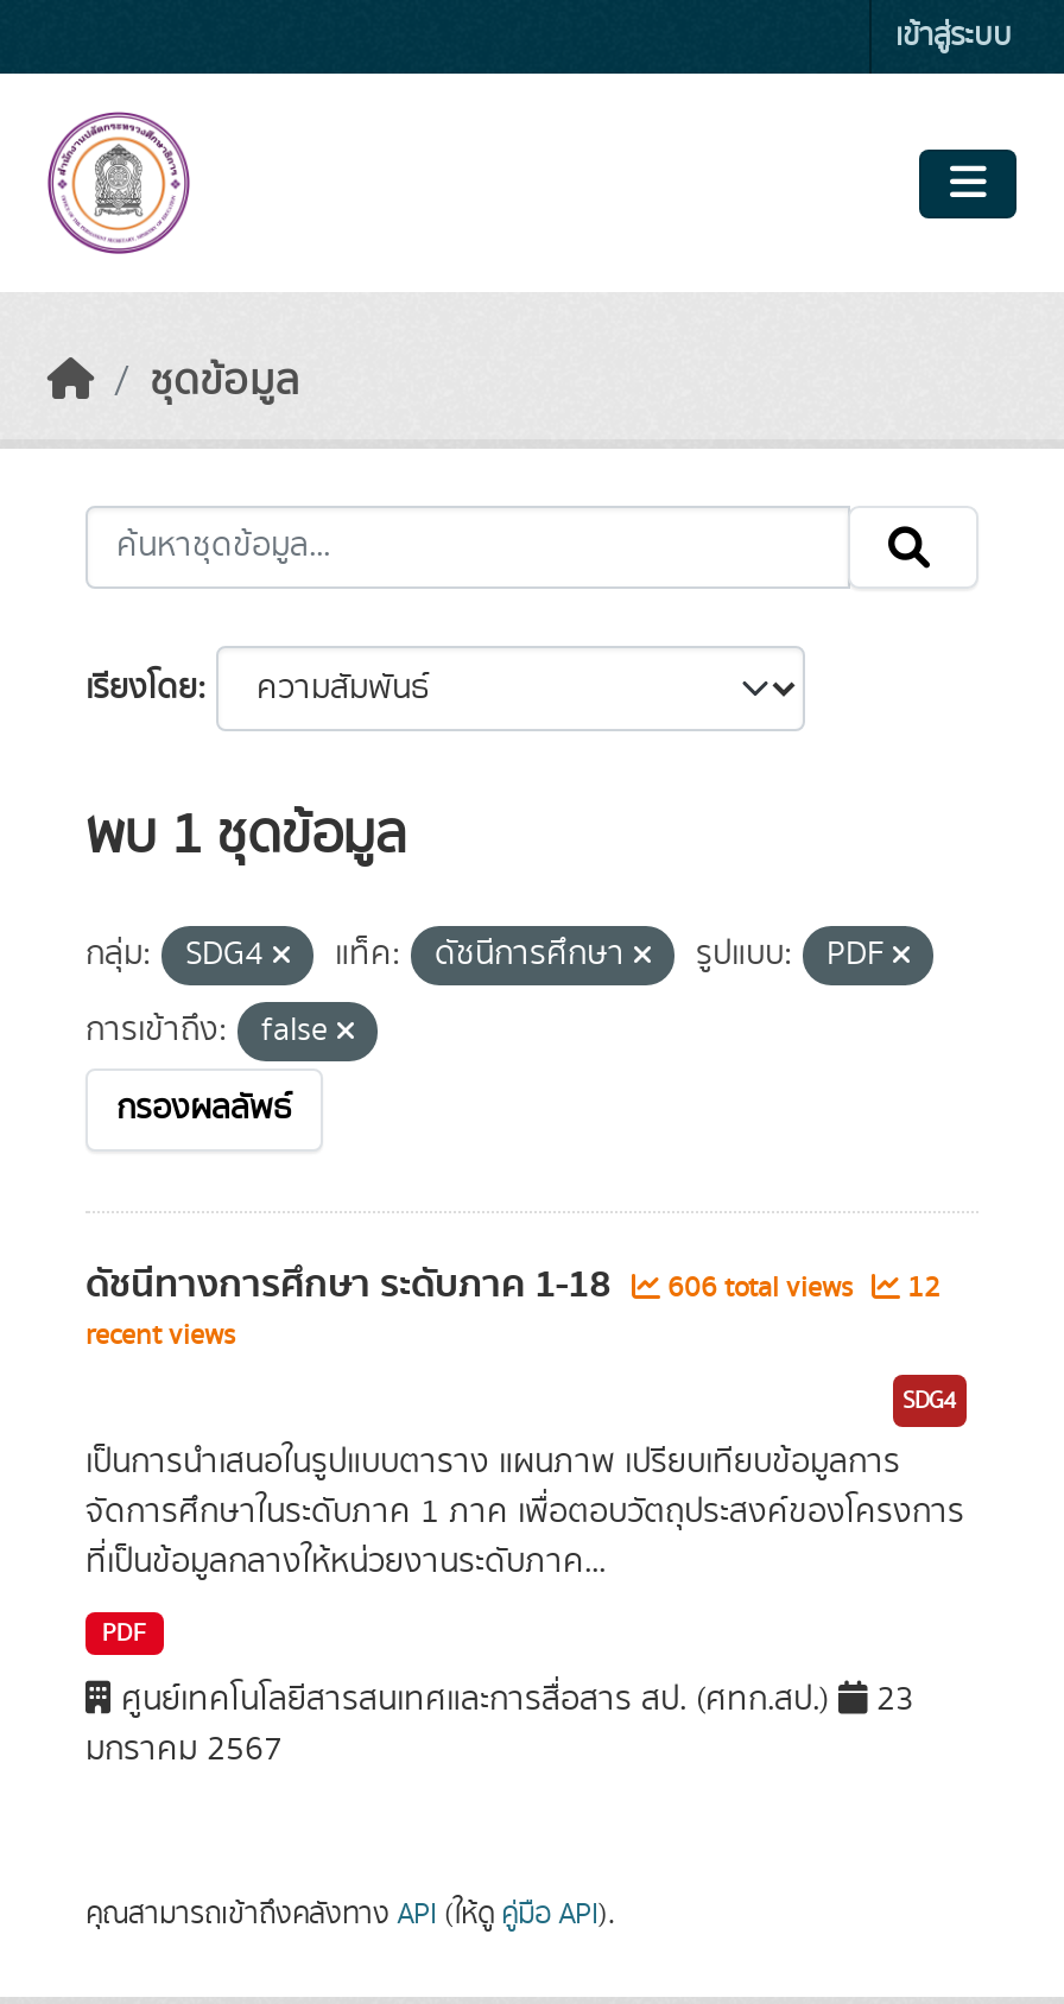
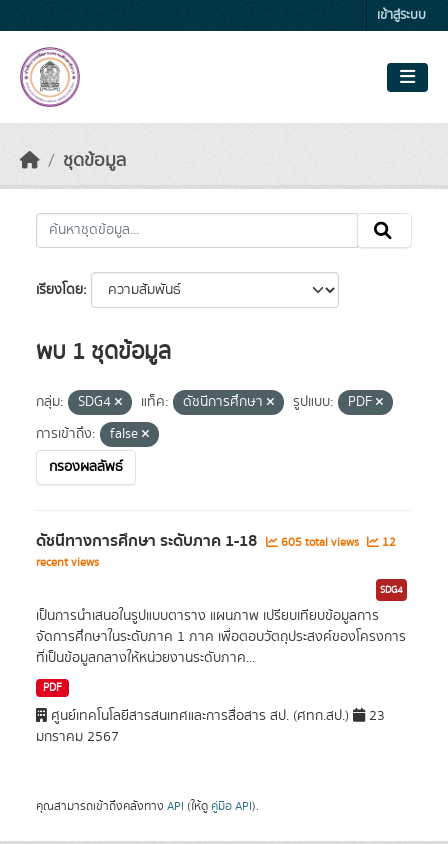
- ดัชนีทางการศึกษา ระดับภาค 1-18 606 total views 12
+ ดัชนีทางการศึกษา ระดับภาค 1-18 605 total views 12
